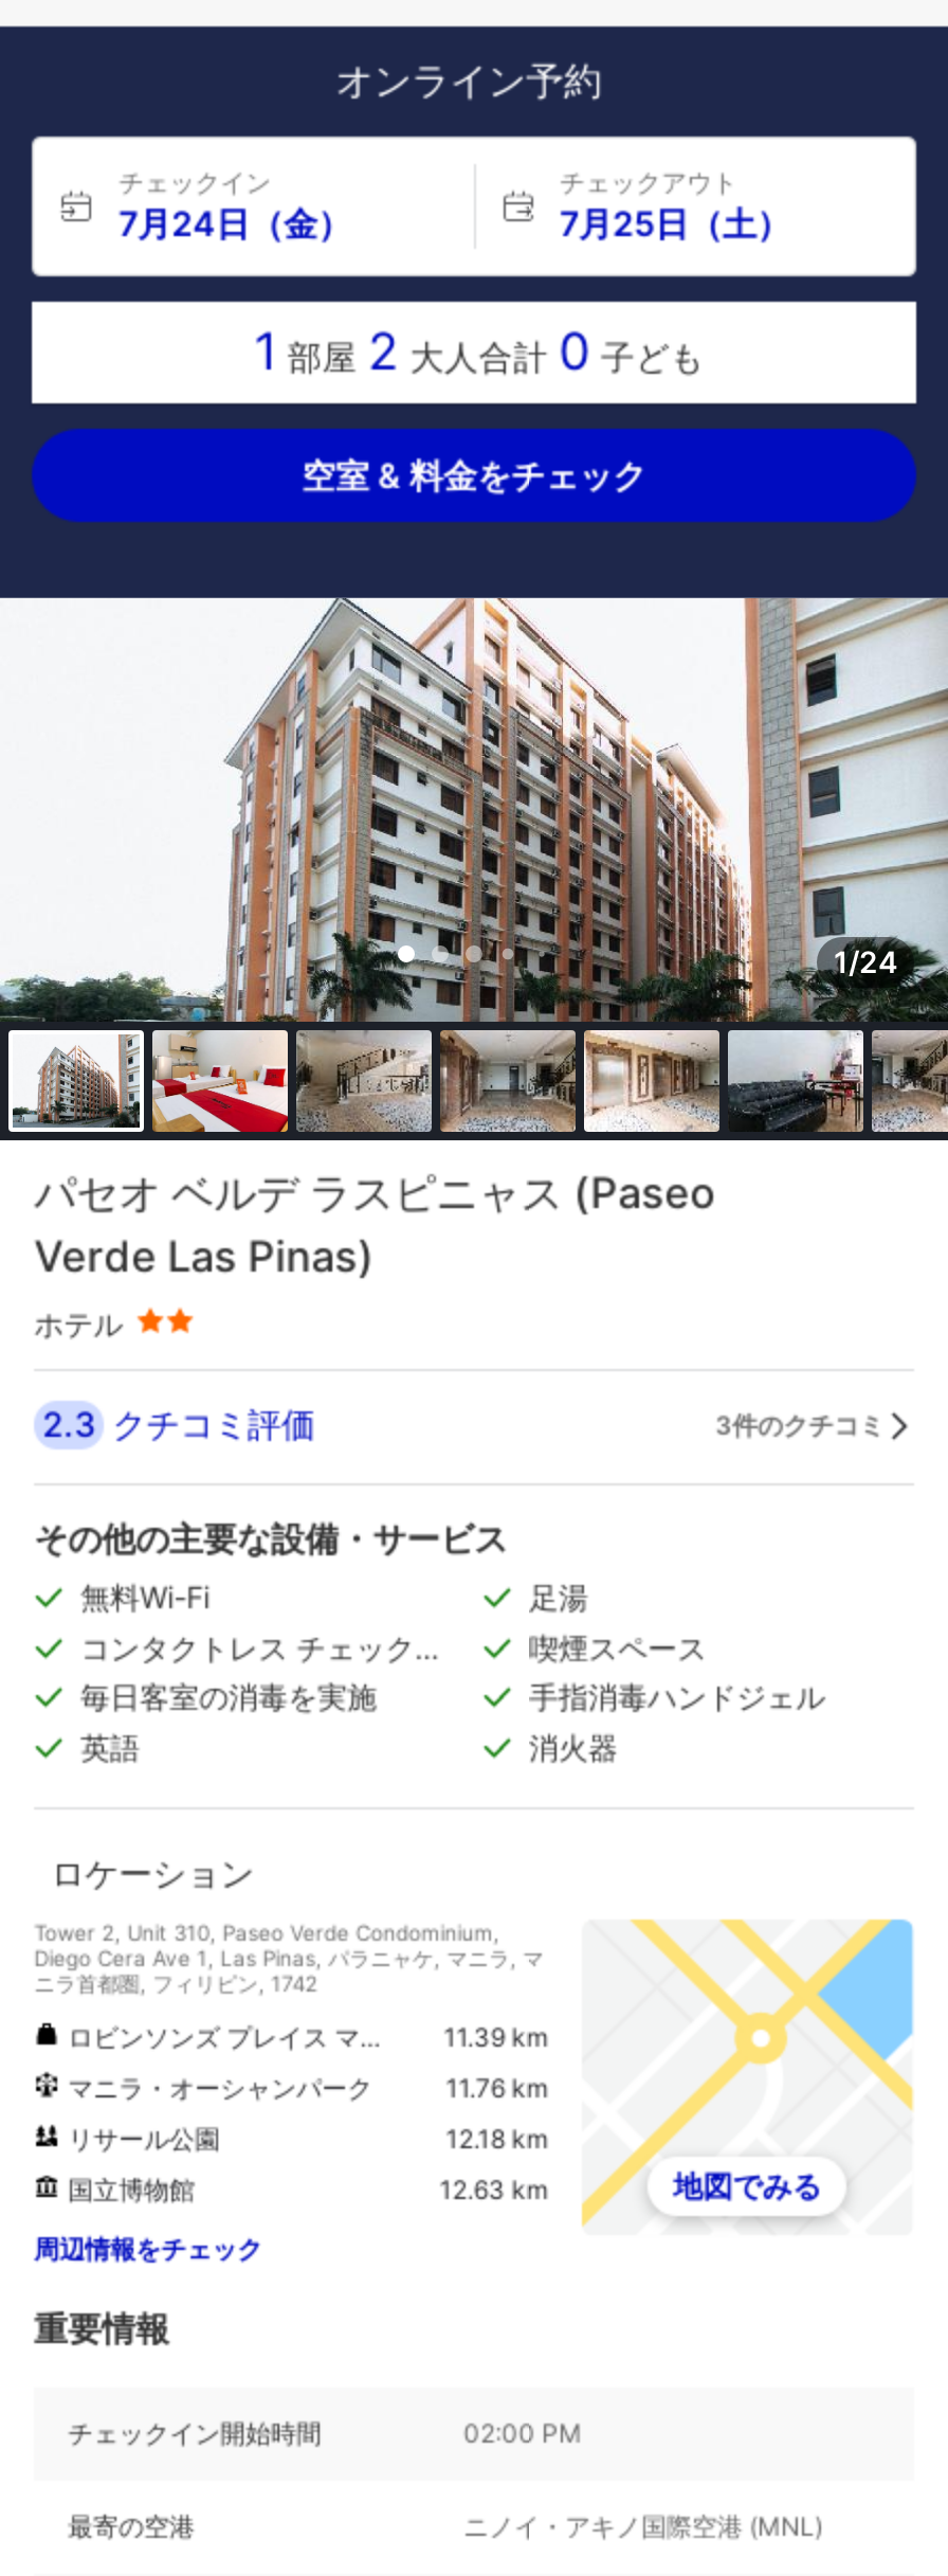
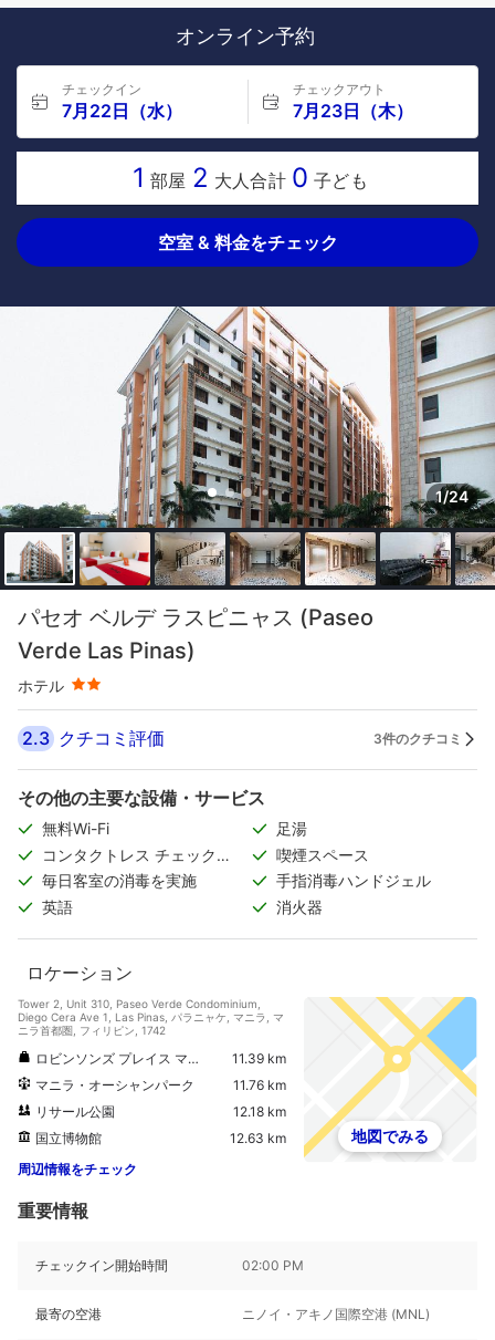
- 7月24日（金）
+ 7月22日（水）

- 7月25日（土）
+ 7月23日（木）
